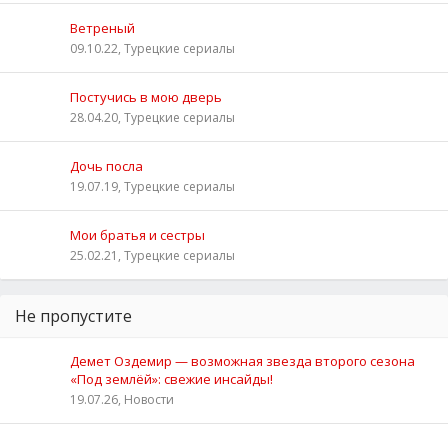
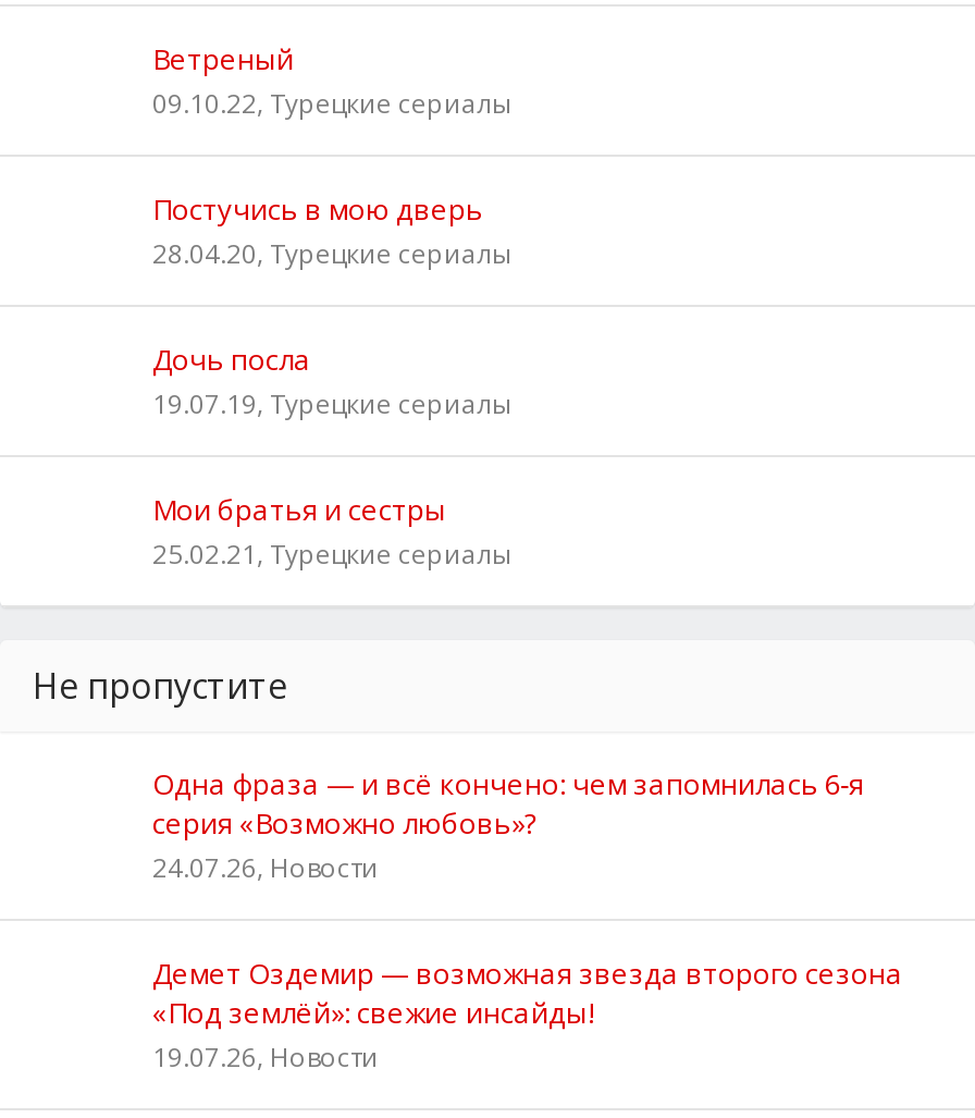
+ Одна фраза — и всё кончено: чем запомнилась 6‑я
+ серия «Возможно любовь»?
+ 24.07.26, Новости
